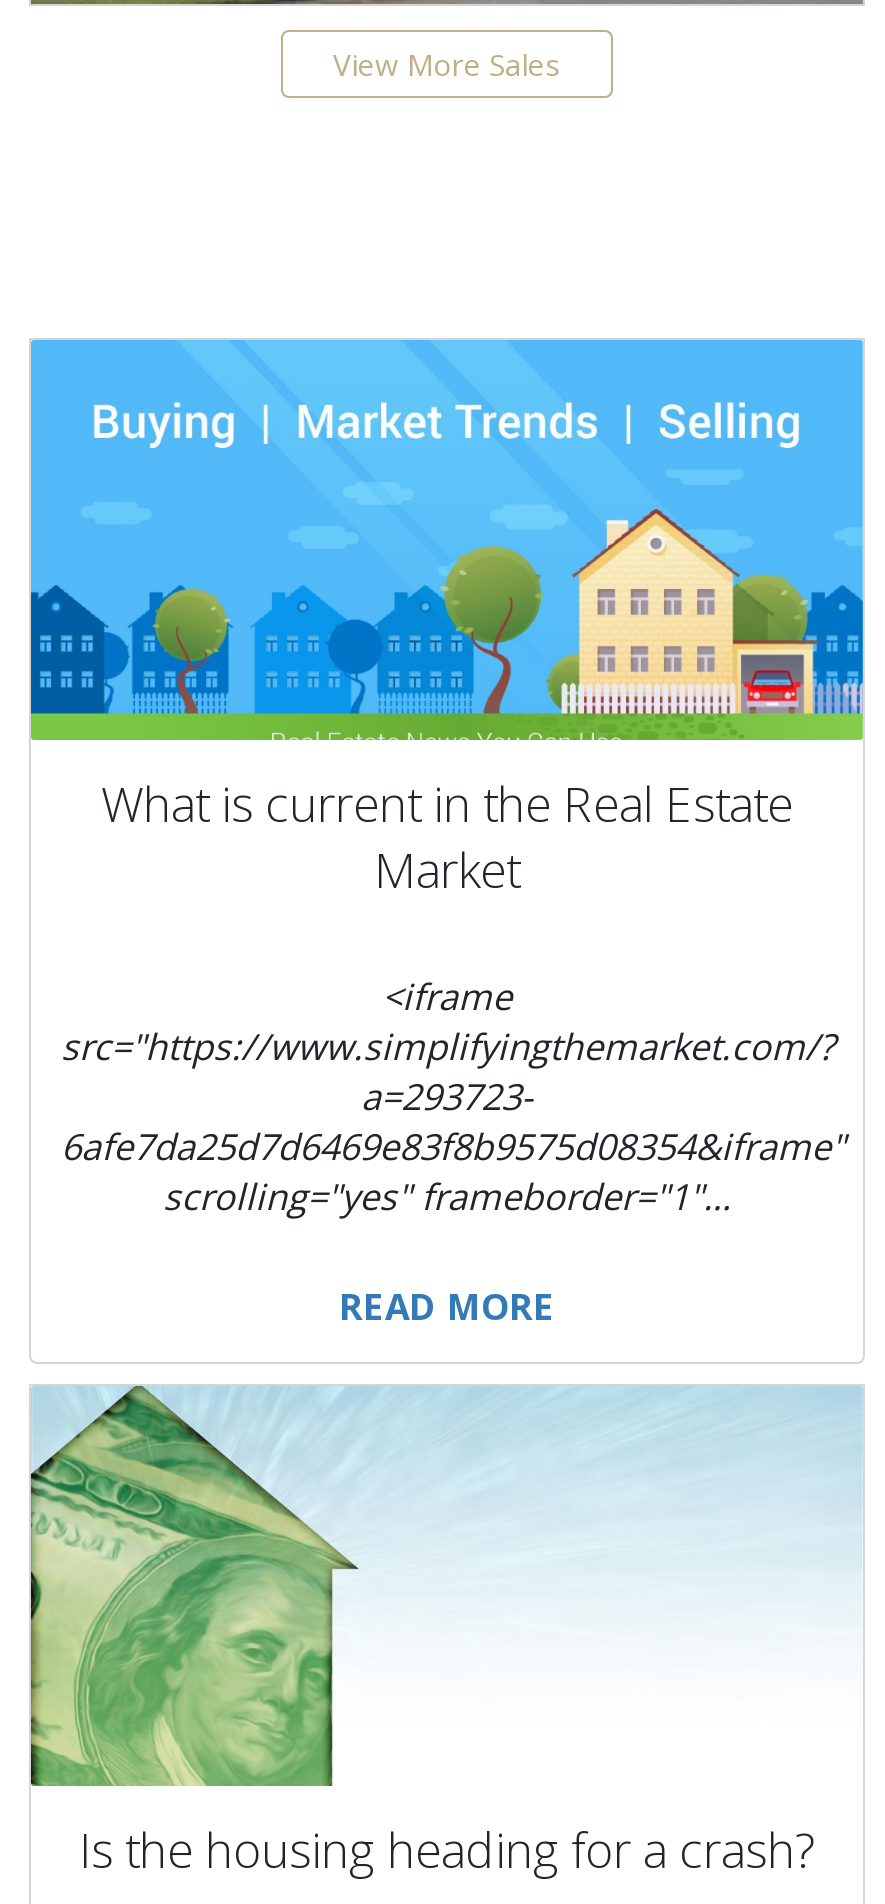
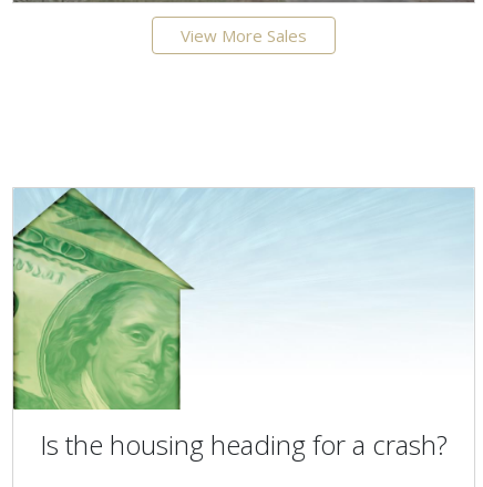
- [image]
- What is current in the Real Estate
- Market
- <iframe
- src="https://www.simplifyingthemarket.com/?
- a=293723-
- 6afe7da25d7d6469e83f8b9575d08354&iframe"
- scrolling="yes" frameborder="1"…
- READ MORE
